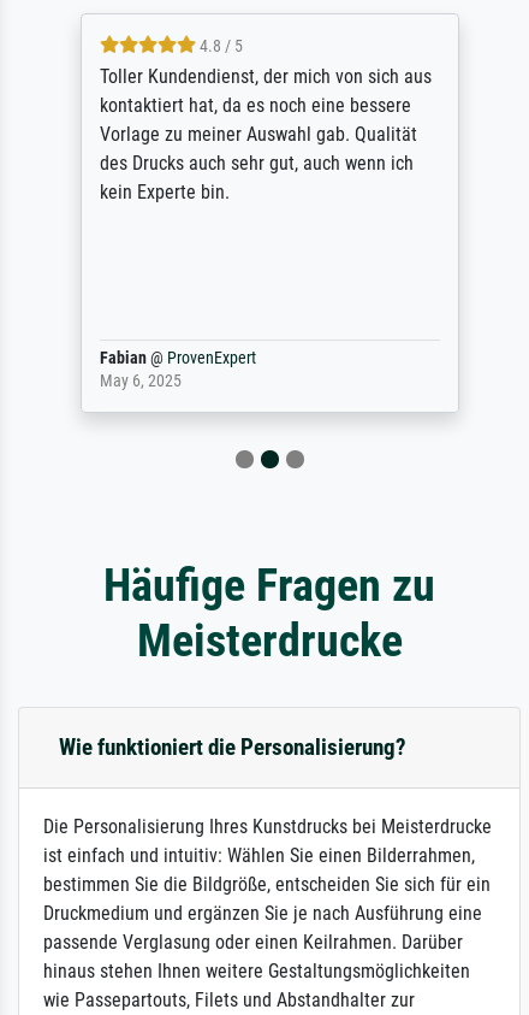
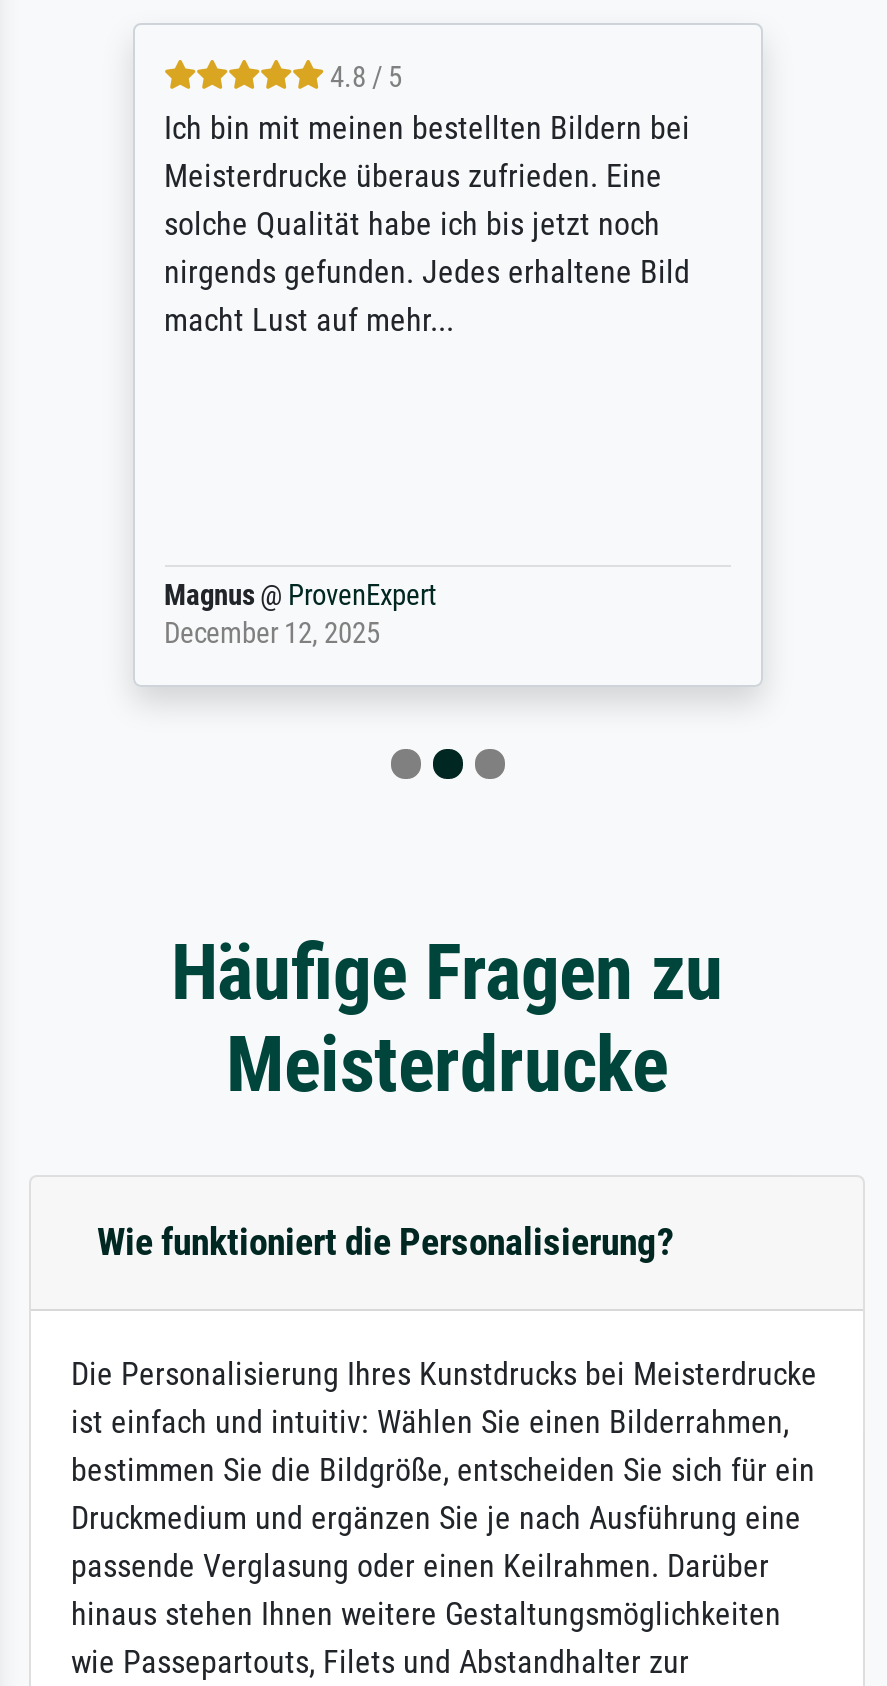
- Toller Kundendienst, der mich von sich aus
- kontaktiert hat, da es noch eine bessere
- Vorlage zu meiner Auswahl gab. Qualität
- des Drucks auch sehr gut, auch wenn ich
- kein Experte bin.
+ Ich bin mit meinen bestellten Bildern bei
+ Meisterdrucke überaus zufrieden. Eine
+ solche Qualität habe ich bis jetzt noch
+ nirgends gefunden. Jedes erhaltene Bild
+ macht Lust auf mehr...

- Fabian @ ProvenExpert
- May 6, 2025
+ Magnus @ ProvenExpert
+ December 12, 2025
